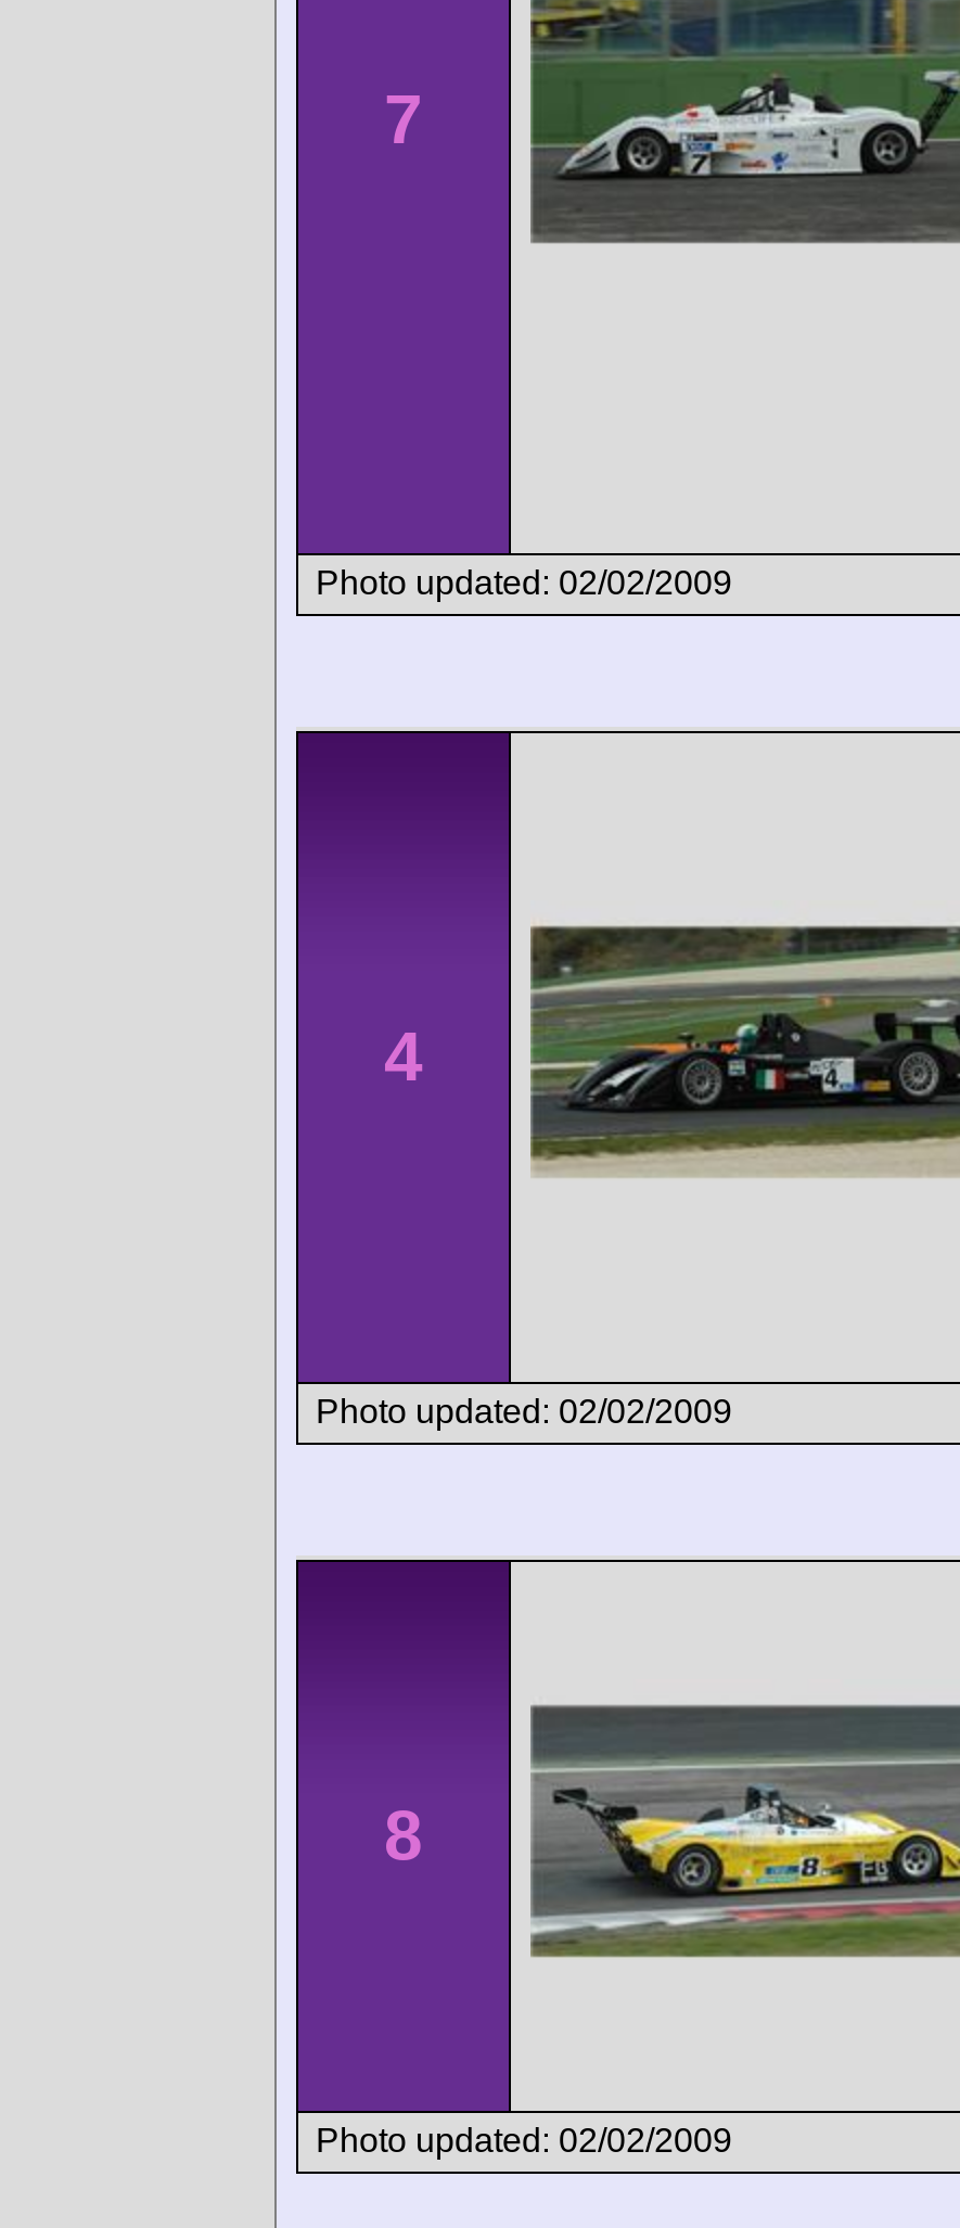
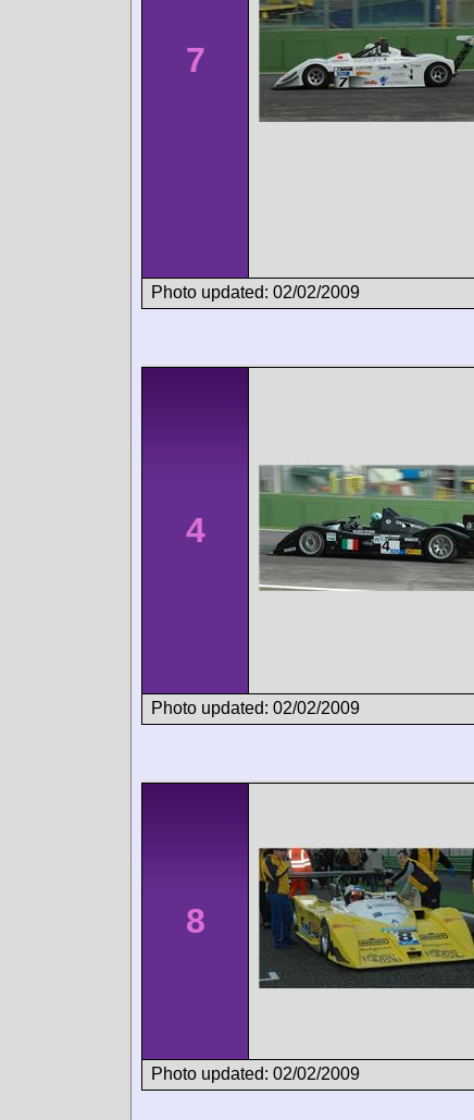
- [image]
+ [image]

- [image]
+ [image]
